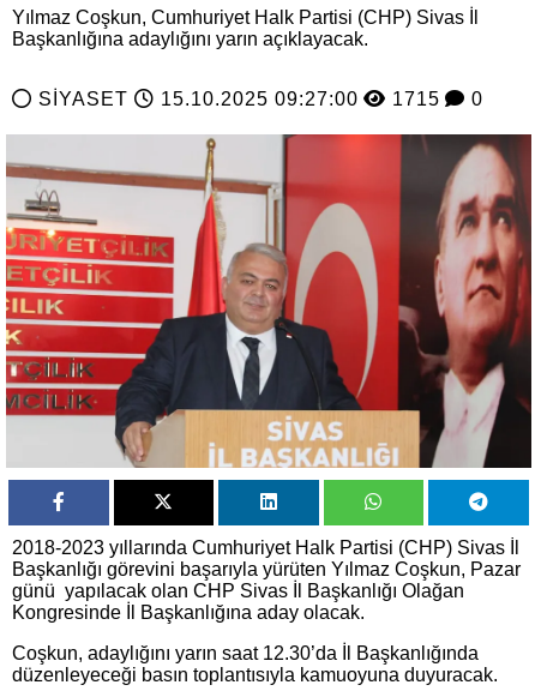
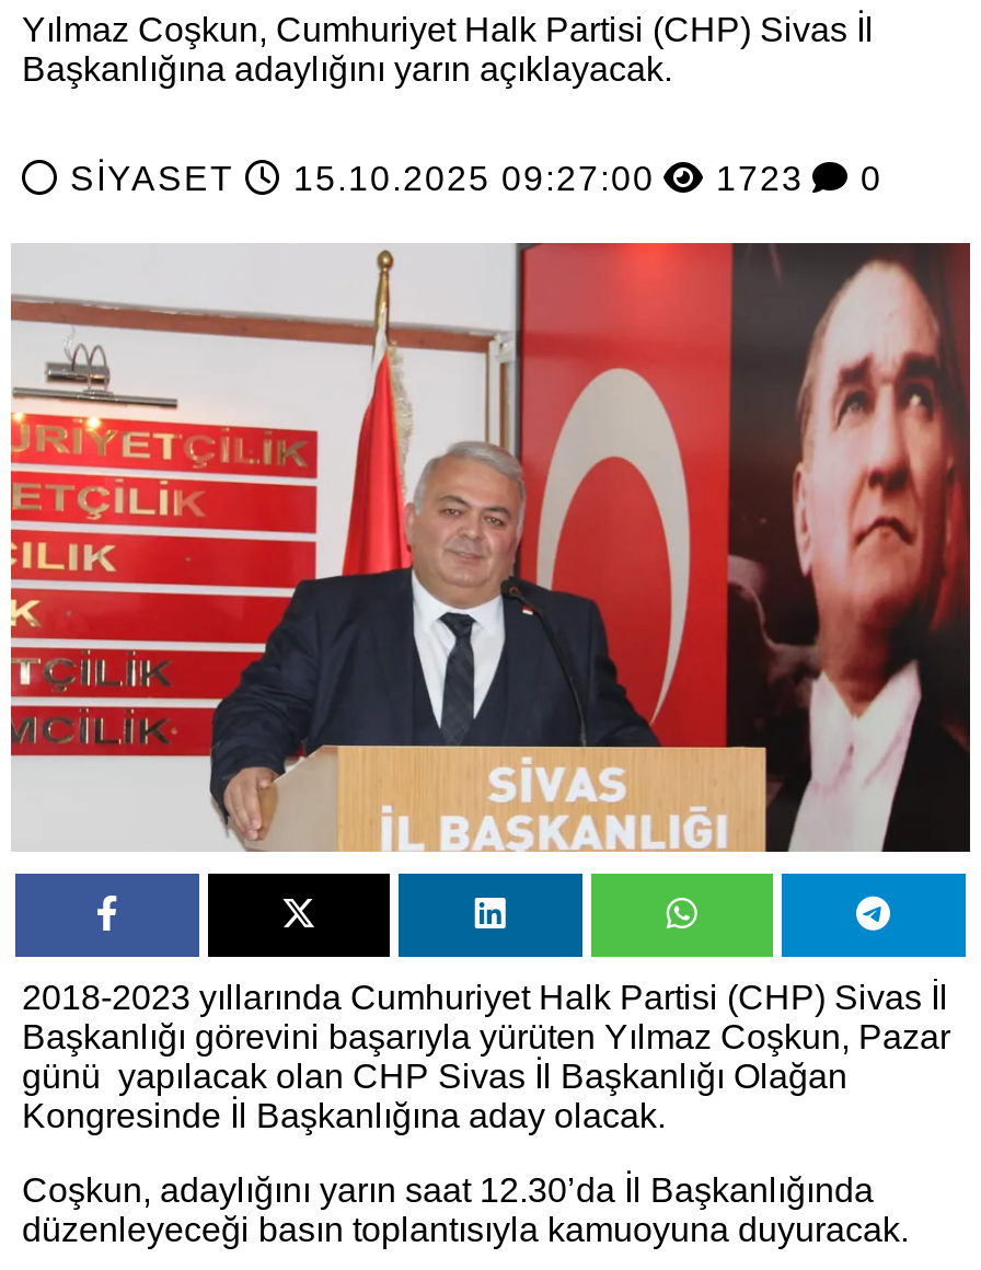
- SİYASET 15.10.2025 09:27:00 1715 0
+ SİYASET 15.10.2025 09:27:00 1723 0
